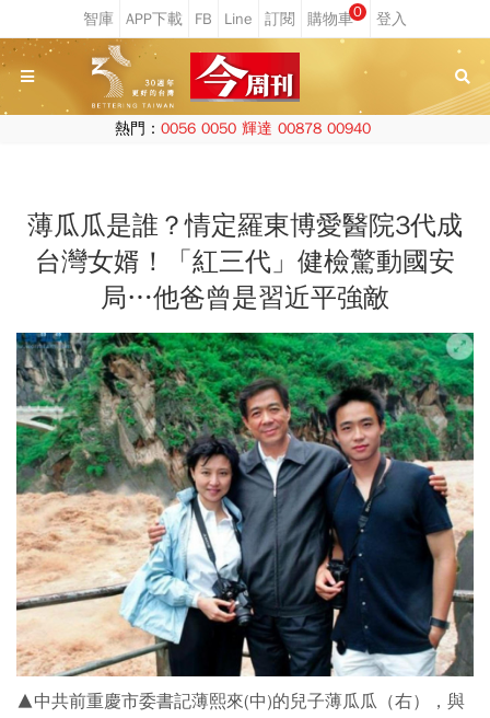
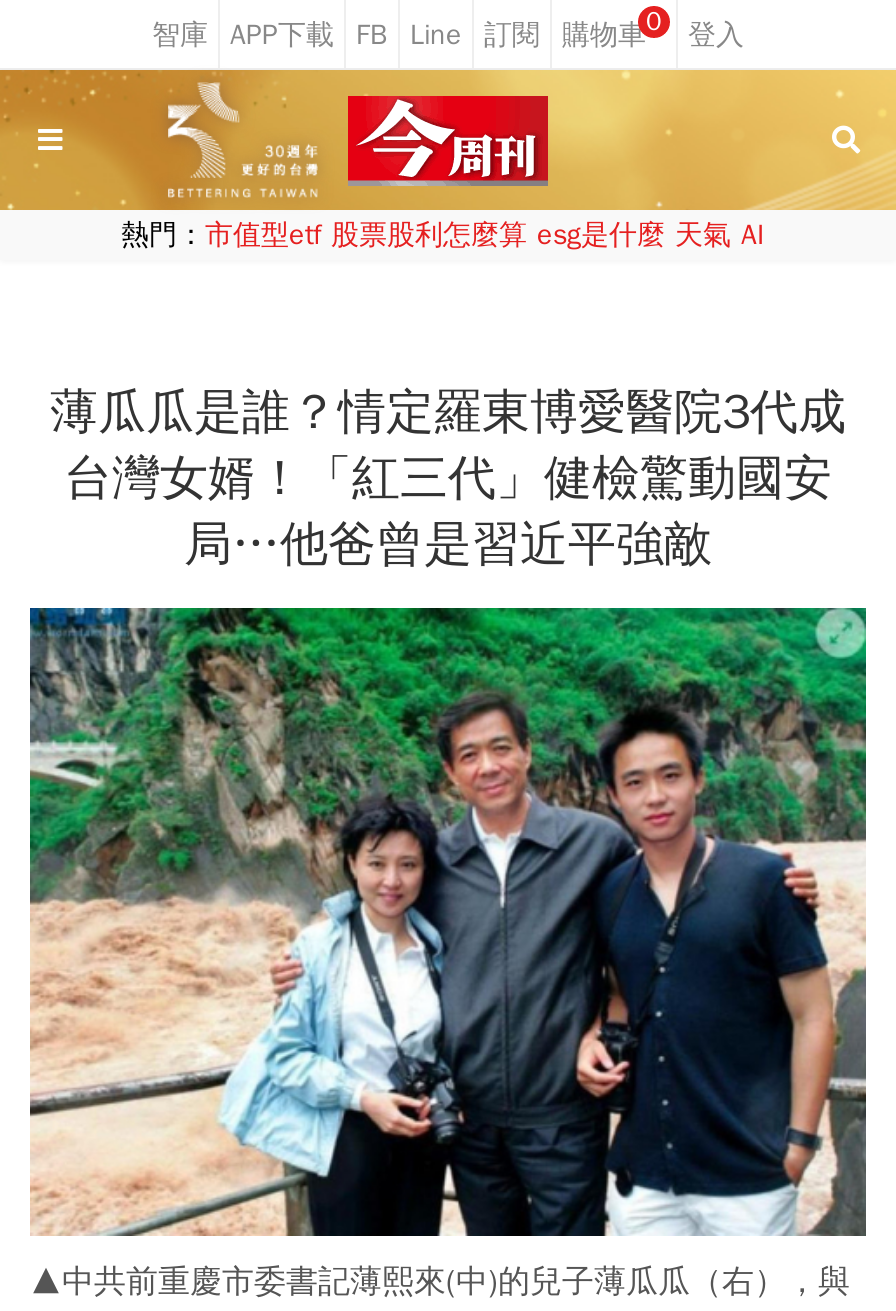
- 熱門：0056 0050 輝達 00878 00940
+ 熱門：市值型etf 股票股利怎麼算 esg是什麼 天氣 AI
